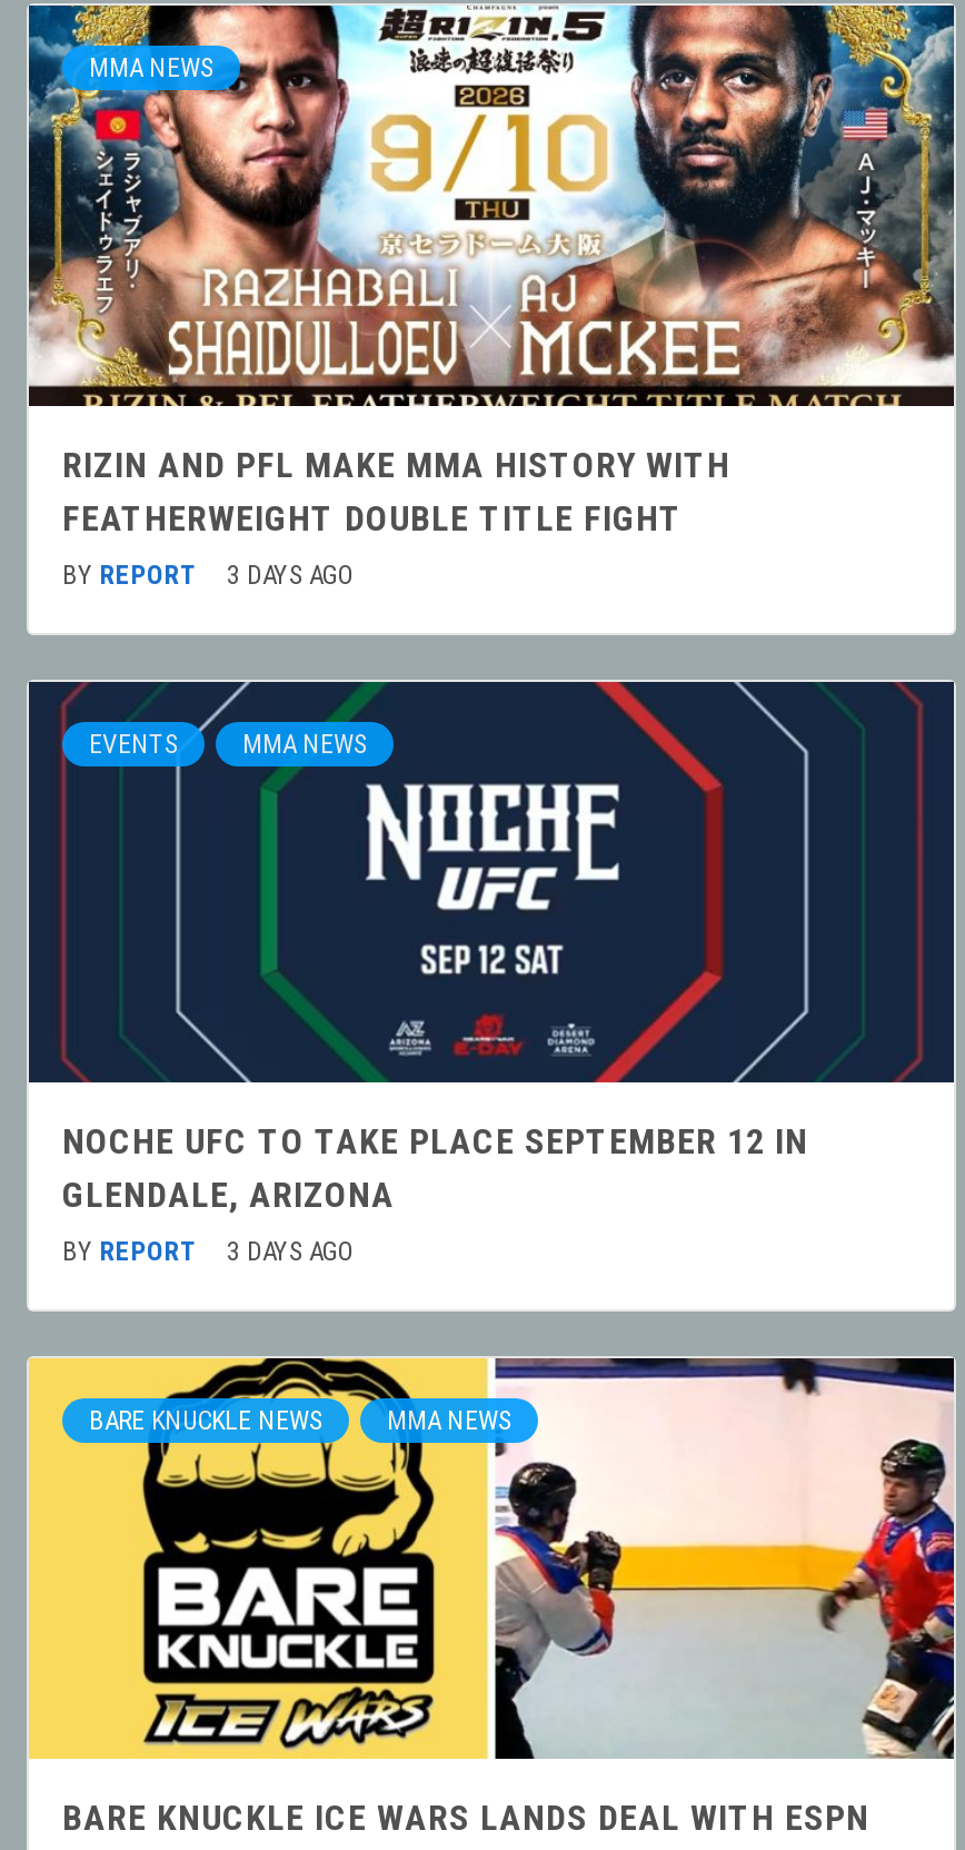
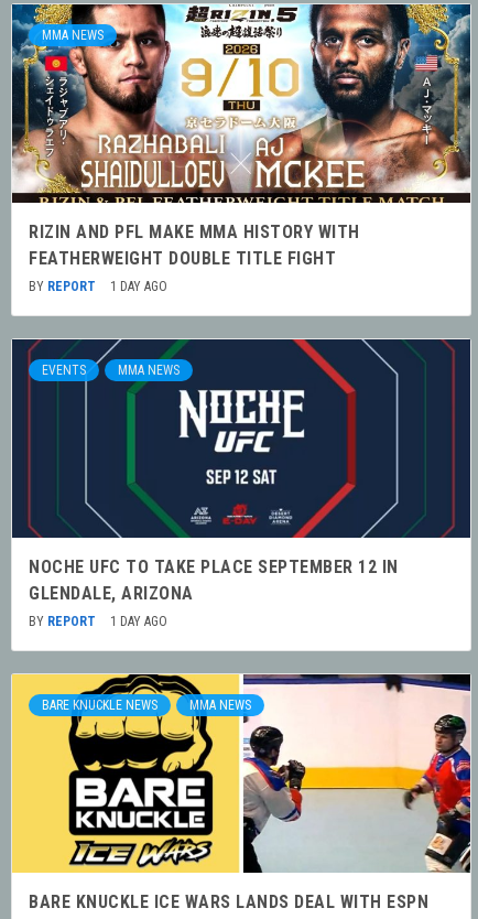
- BY REPORT 3 DAYS AGO
+ BY REPORT 1 DAY AGO

- BY REPORT 3 DAYS AGO
+ BY REPORT 1 DAY AGO
